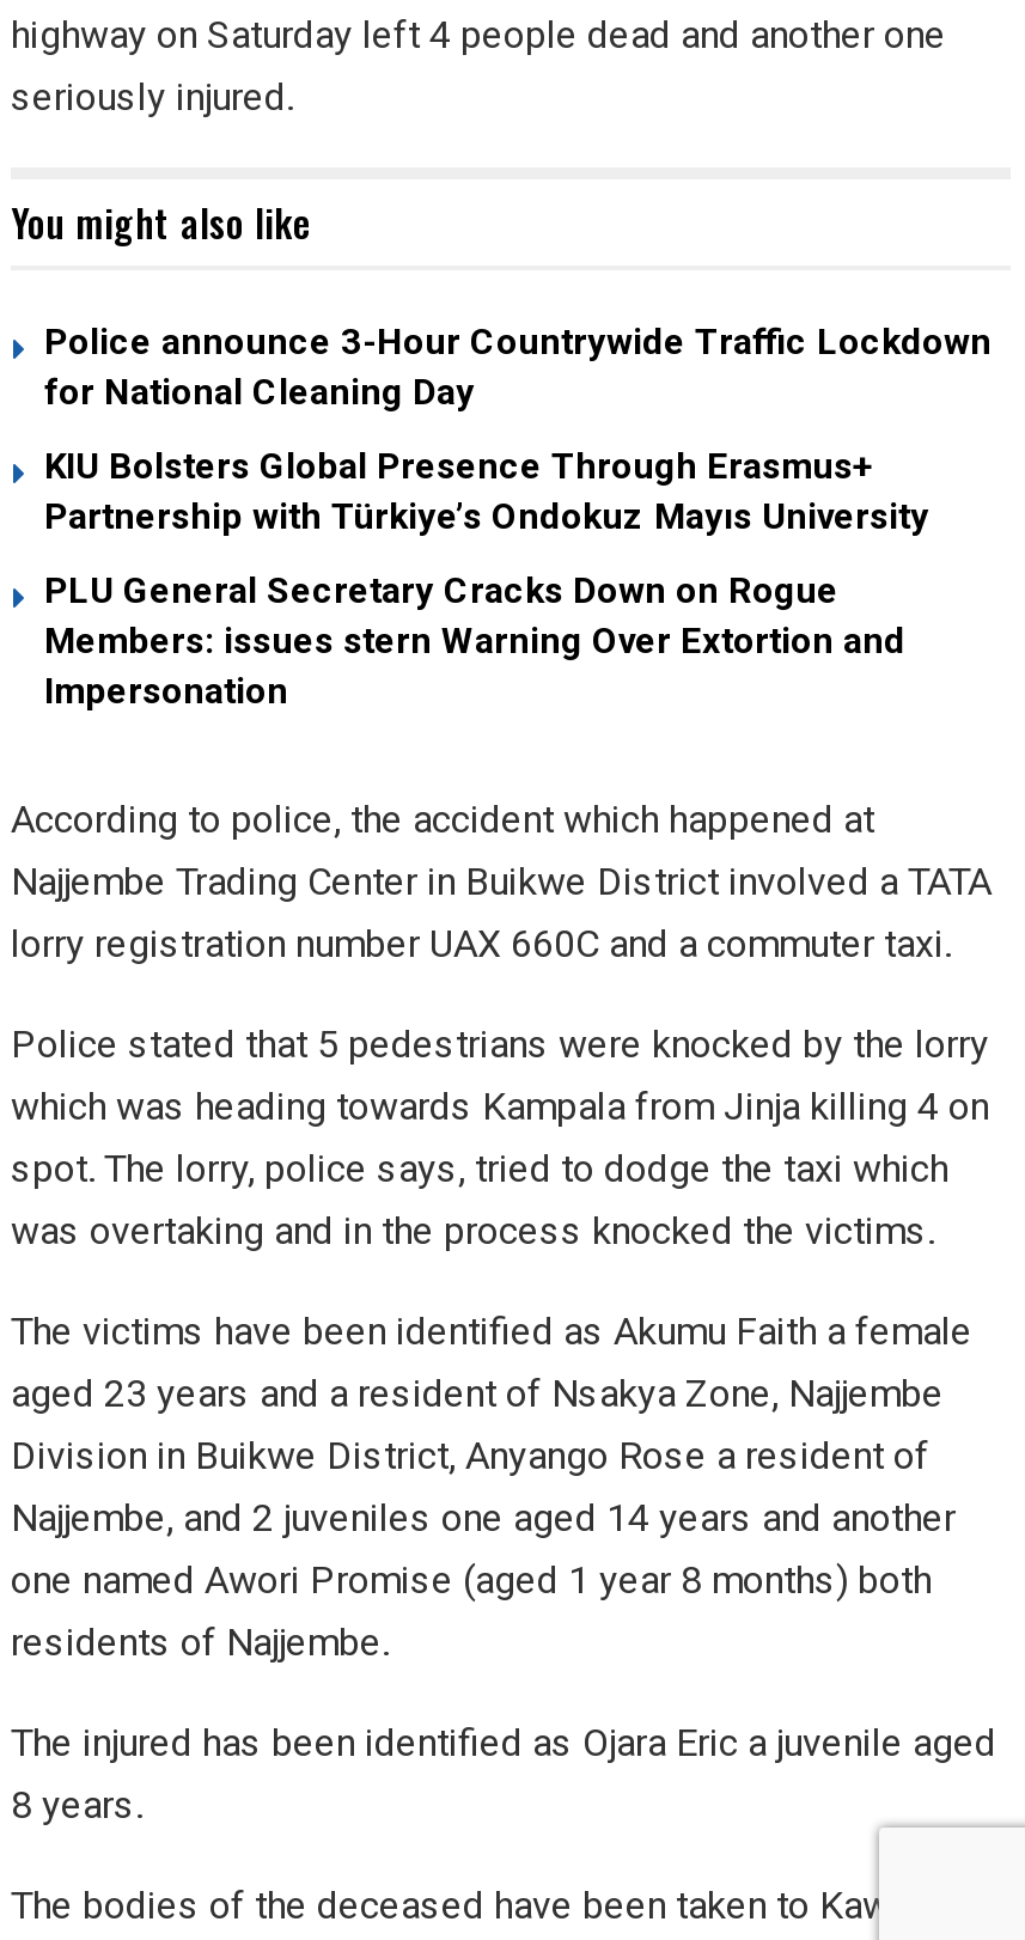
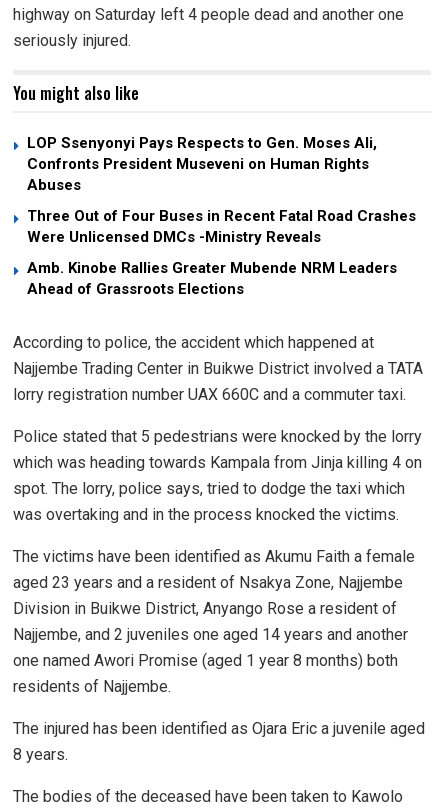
- Police announce 3-Hour Countrywide Traffic Lockdown
- for National Cleaning Day
+ LOP Ssenyonyi Pays Respects to Gen. Moses Ali,
+ Confronts President Museveni on Human Rights
+ Abuses

- KIU Bolsters Global Presence Through Erasmus+
- Partnership with Türkiye’s Ondokuz Mayıs University
+ Three Out of Four Buses in Recent Fatal Road Crashes
+ Were Unlicensed DMCs -Ministry Reveals

- PLU General Secretary Cracks Down on Rogue
- Members: issues stern Warning Over Extortion and
- Impersonation
+ Amb. Kinobe Rallies Greater Mubende NRM Leaders
+ Ahead of Grassroots Elections
